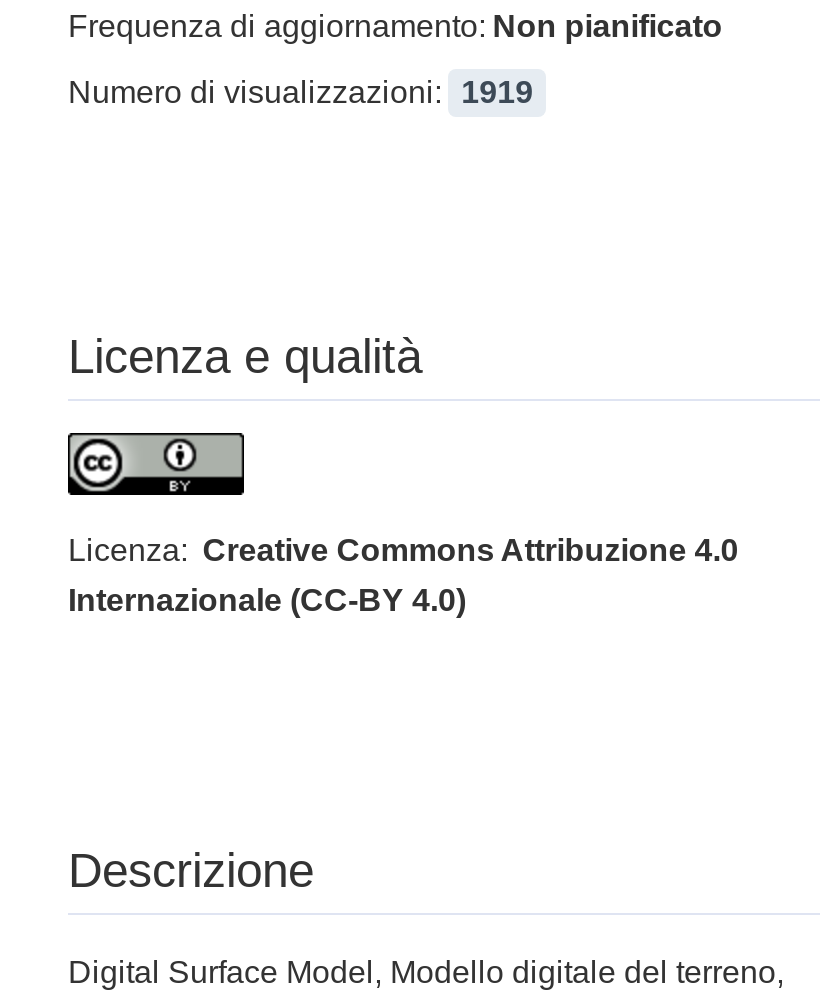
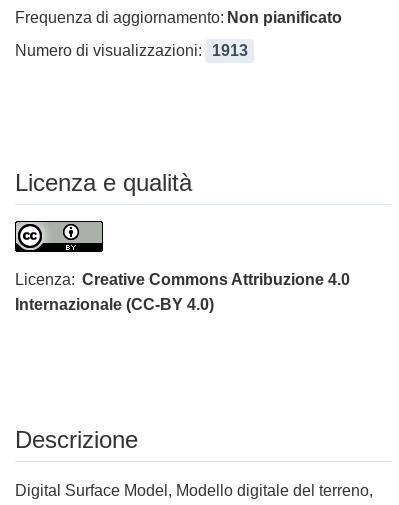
- Numero di visualizzazioni: 1919
+ Numero di visualizzazioni: 1913
